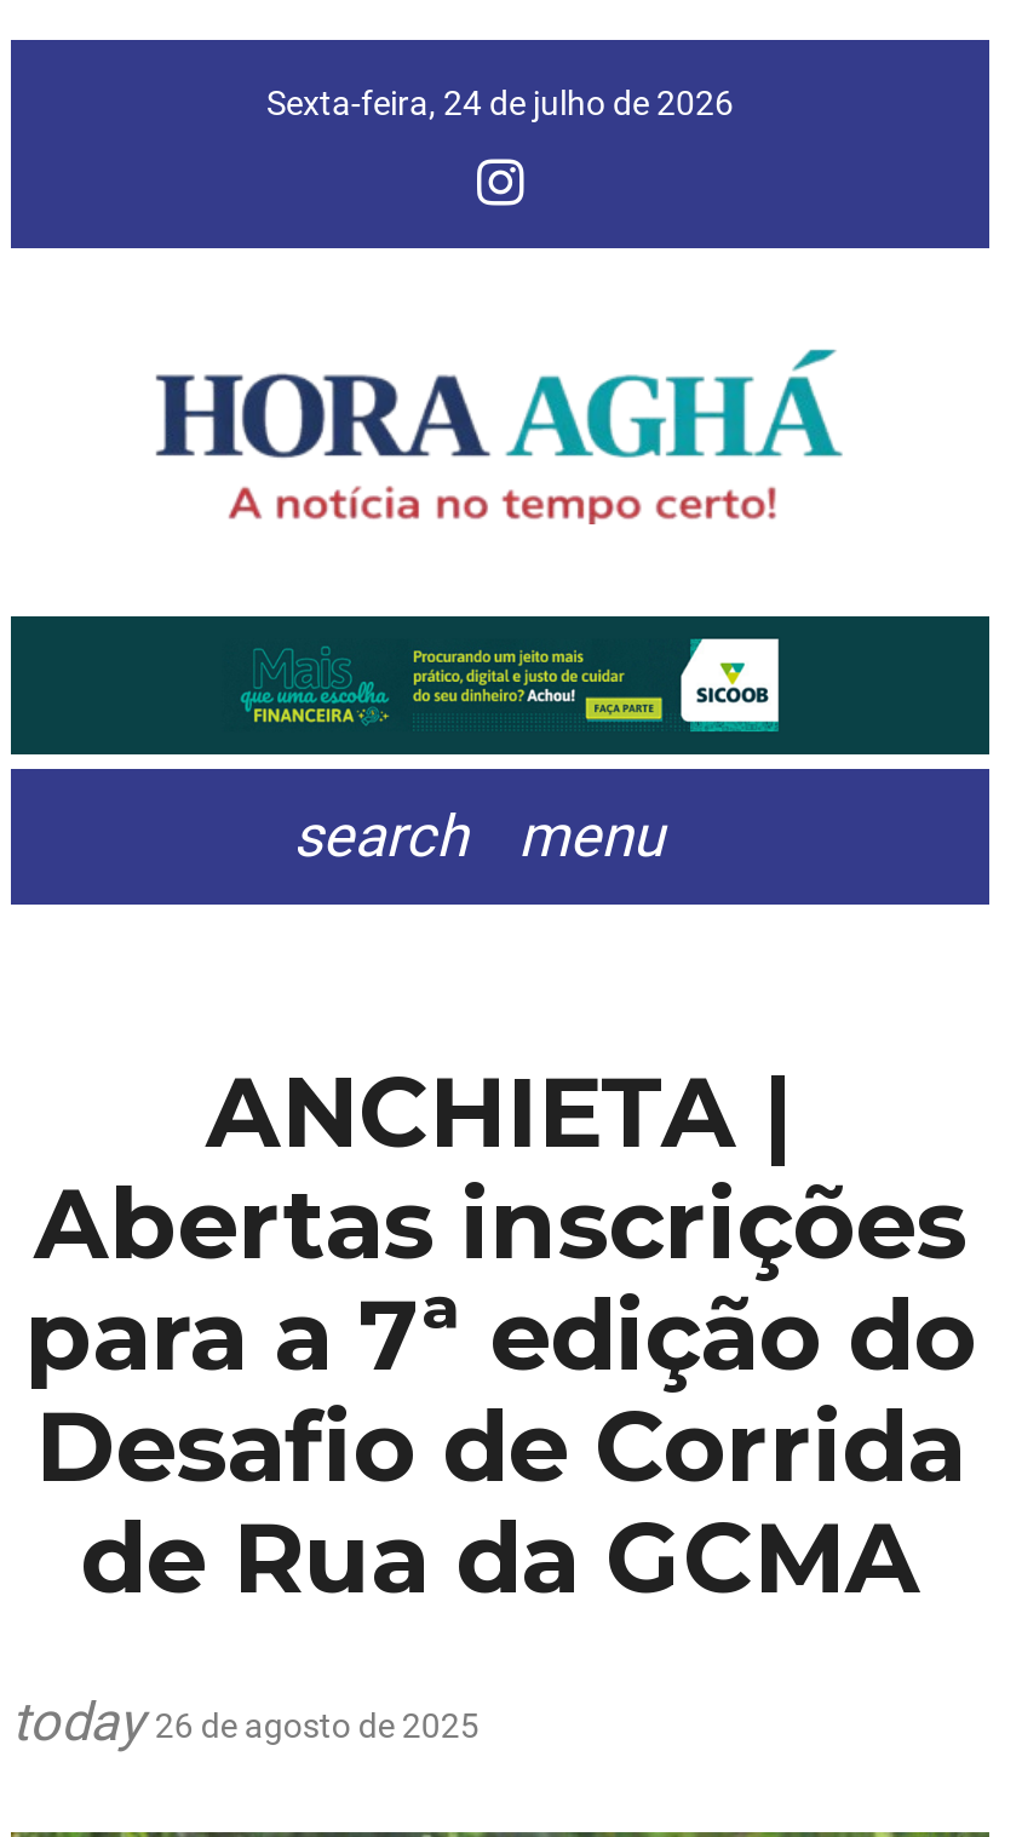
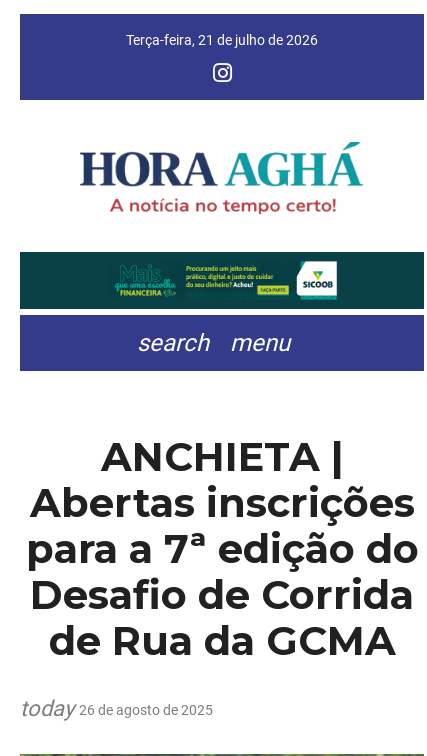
- Sexta-feira, 24 de julho de 2026
+ Terça-feira, 21 de julho de 2026
